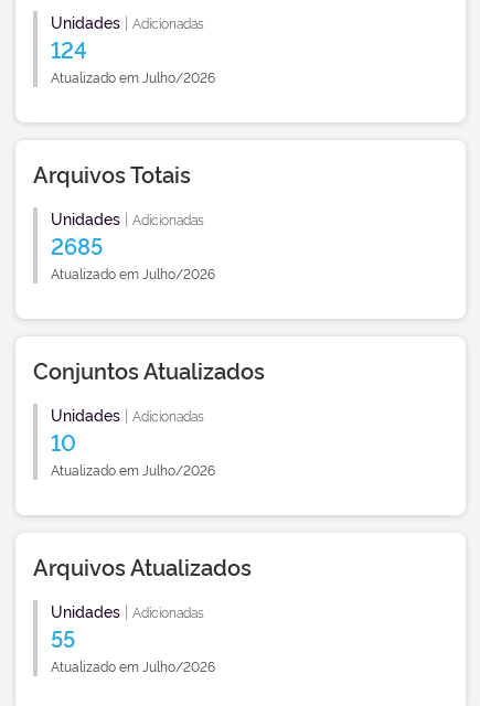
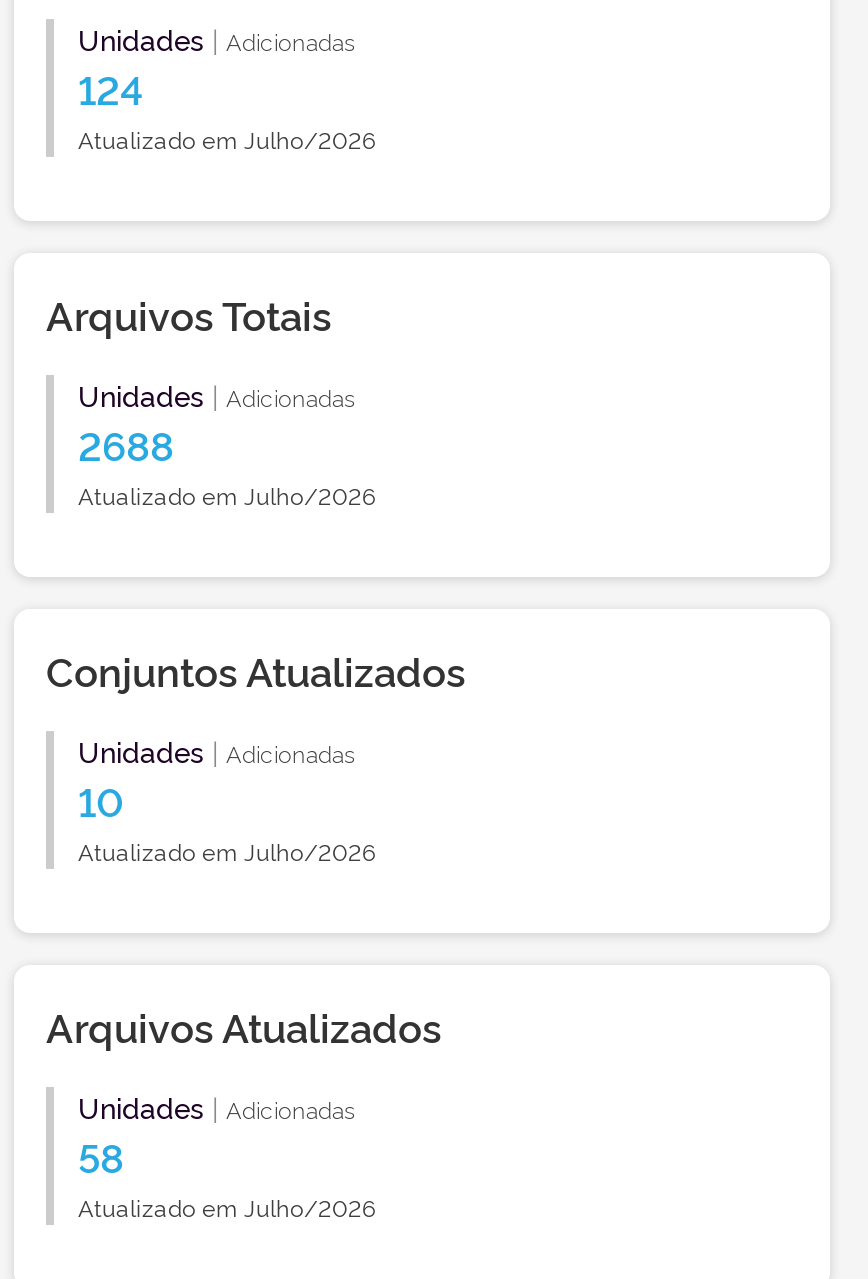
- 2685
+ 2688

- 55
+ 58
